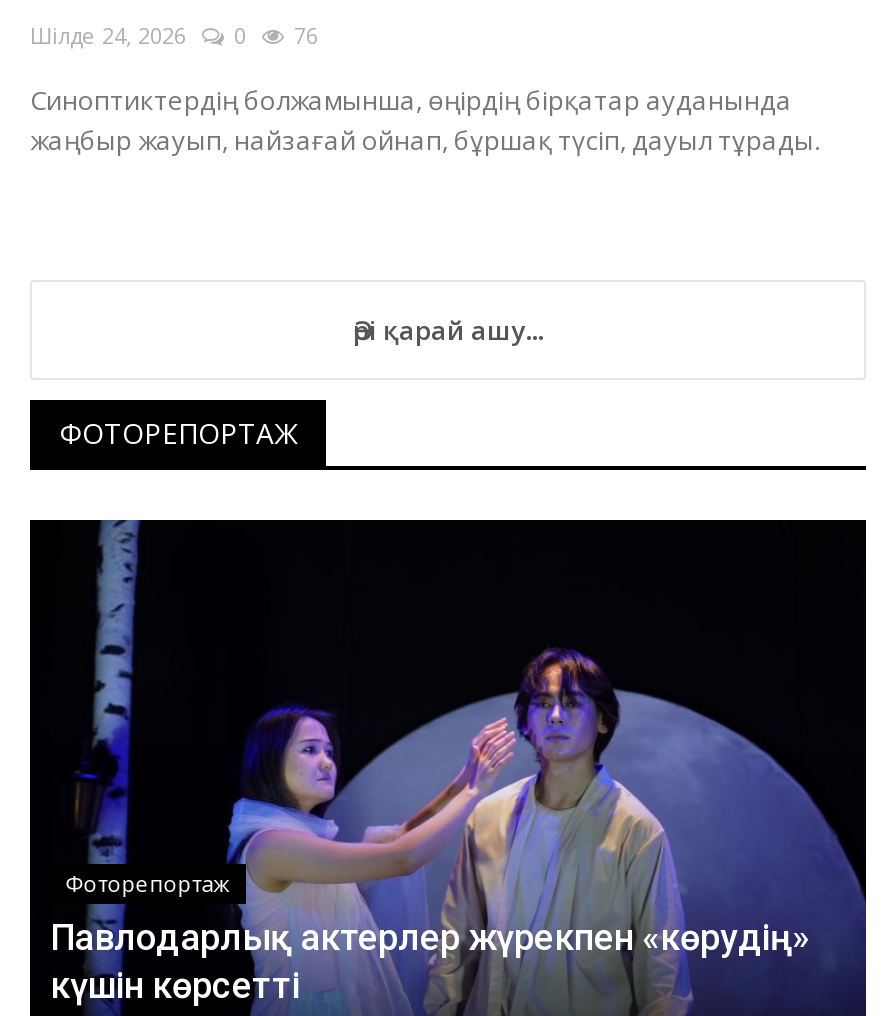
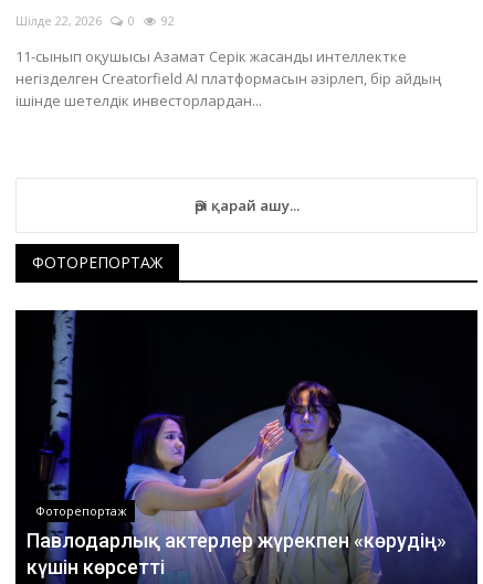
- Шілде 24, 2026
+ Шілде 22, 2026

- 76
+ 92

- Синоптиктердің болжамынша, өңірдің бірқатар ауданында
- жаңбыр жауып, найзағай ойнап, бұршақ түсіп, дауыл тұрады.
+ 11-сынып оқушысы Азамат Серік жасанды интеллектке
+ негізделген Creatorfield AI платформасын әзірлеп, бір айдың
+ ішінде шетелдік инвесторлардан...
